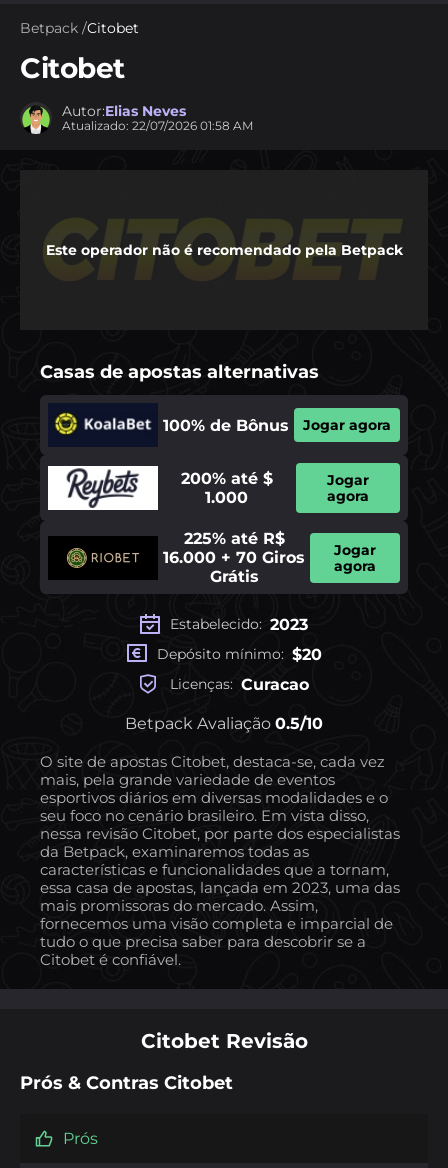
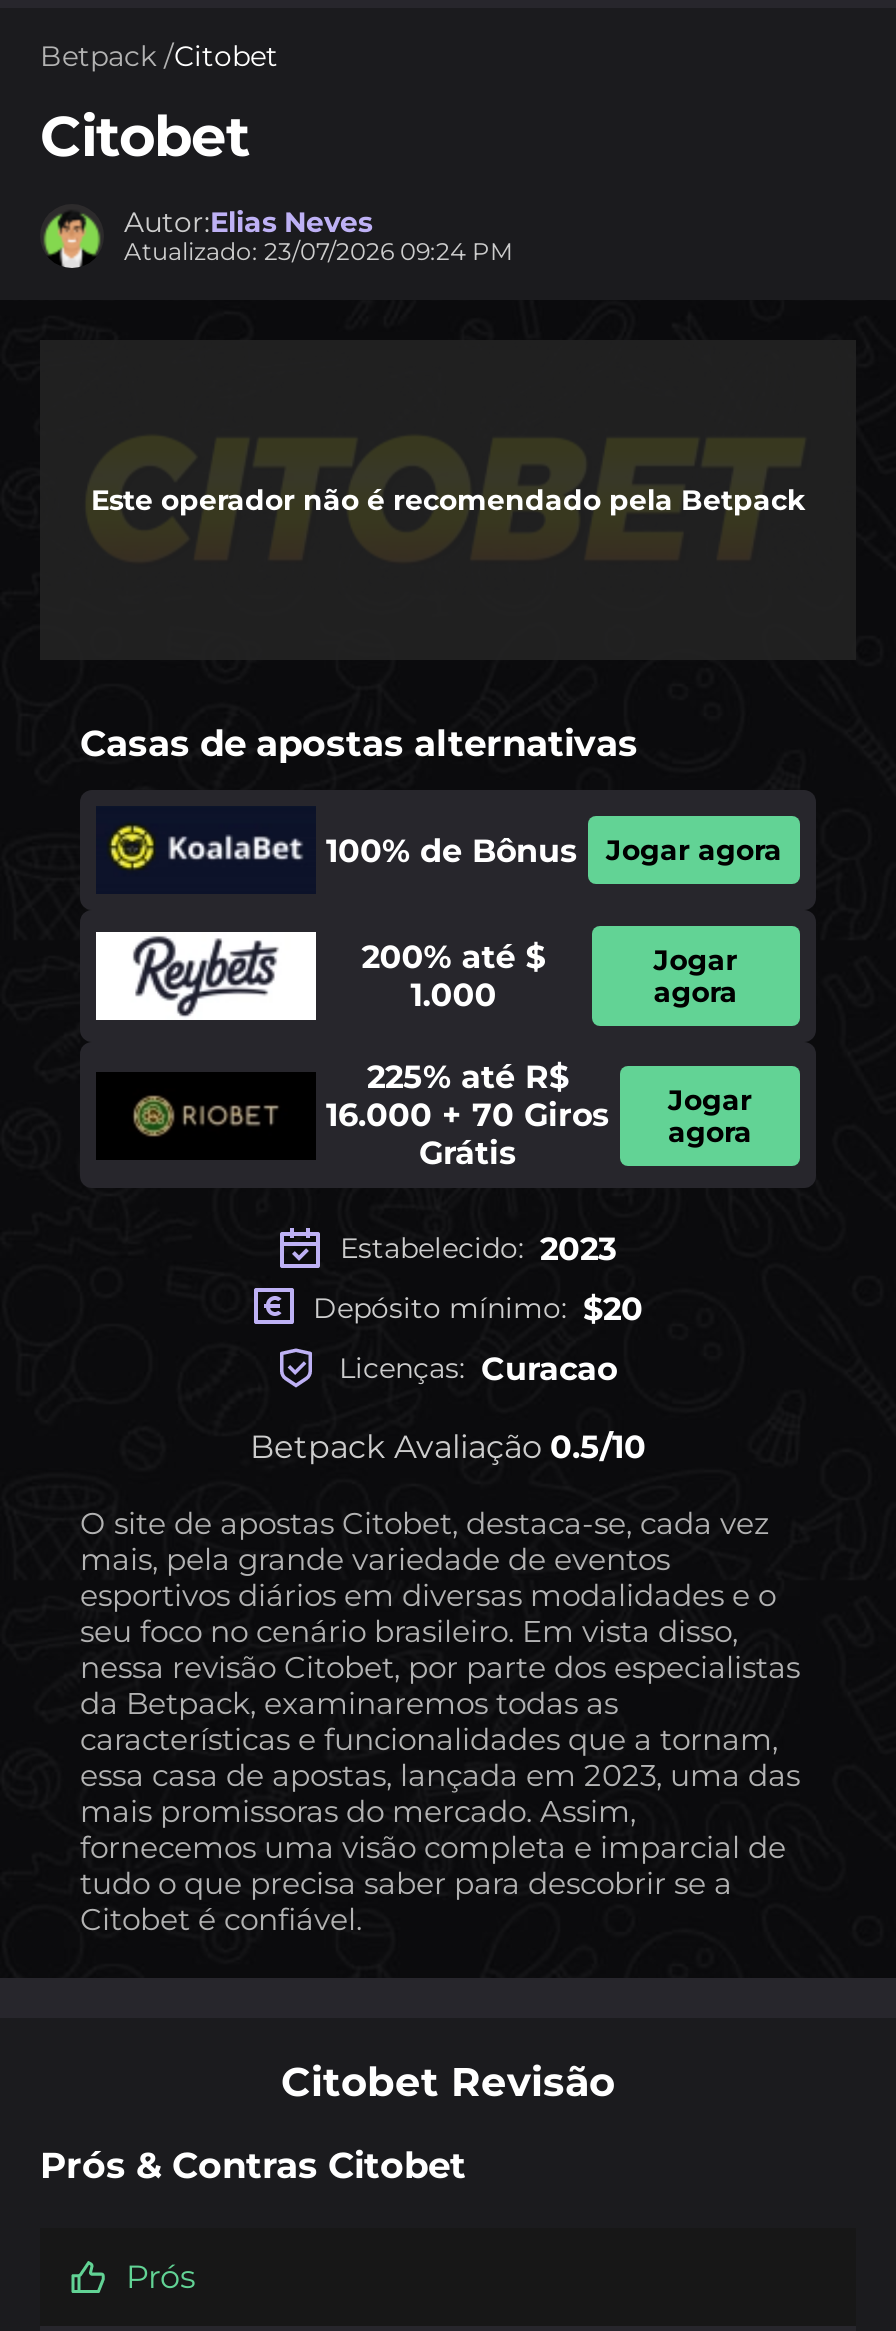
- Atualizado: 22/07/2026 01:58 AM
+ Atualizado: 23/07/2026 09:24 PM
